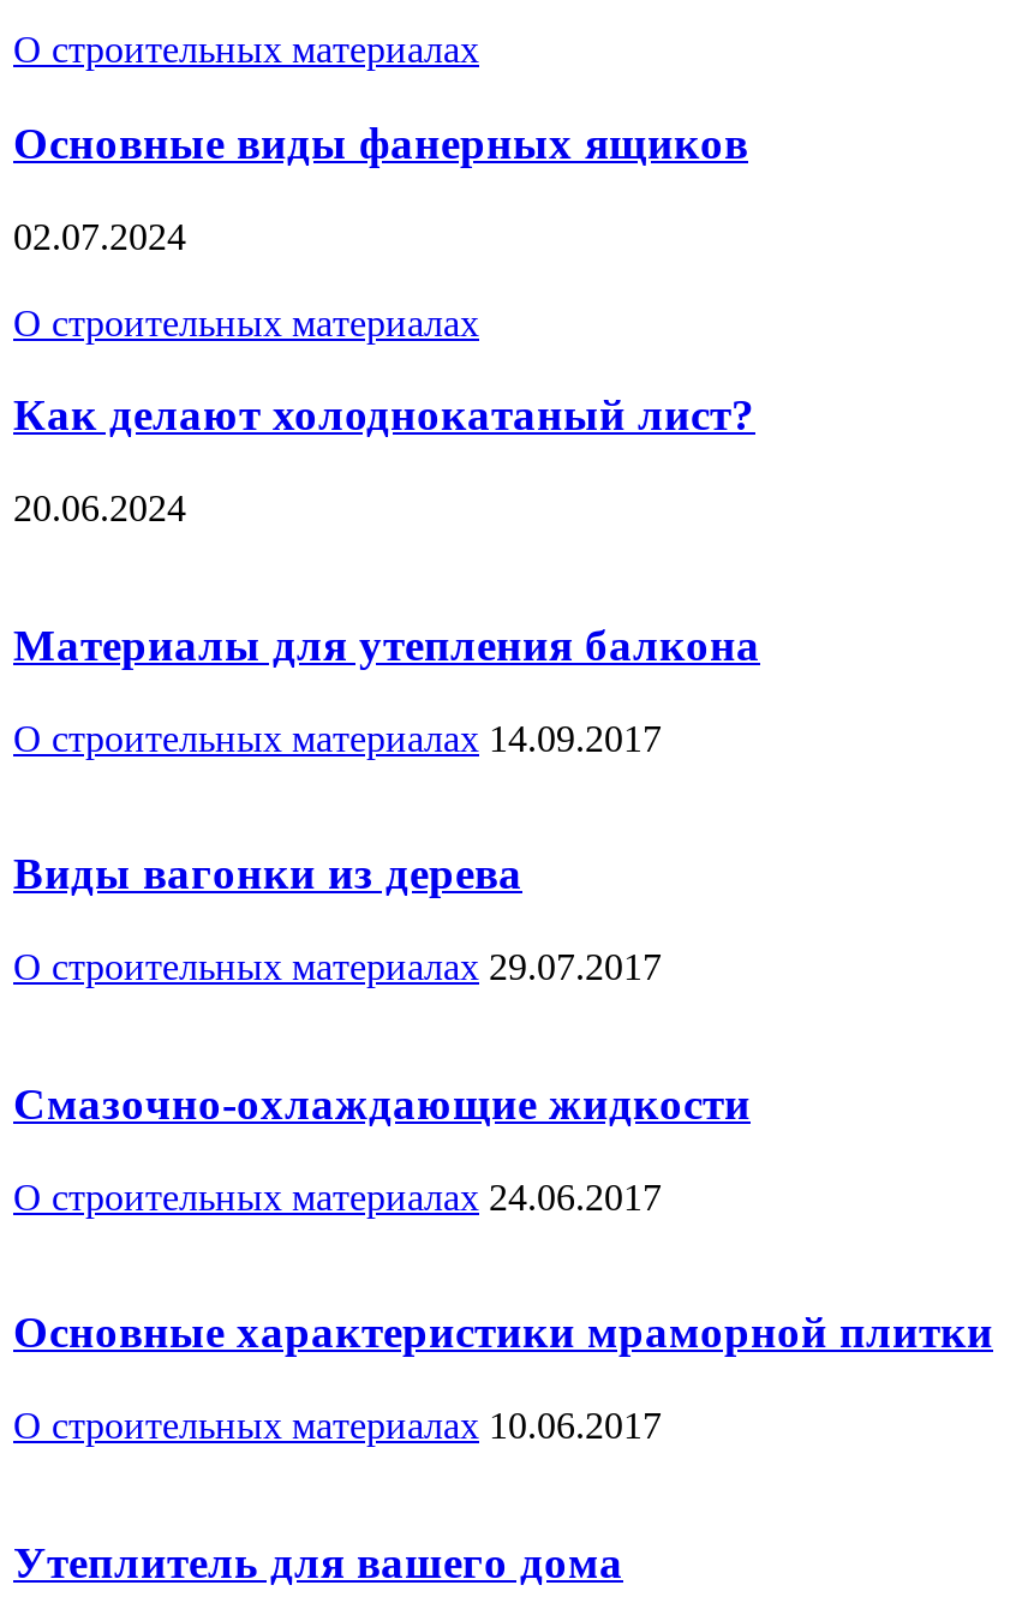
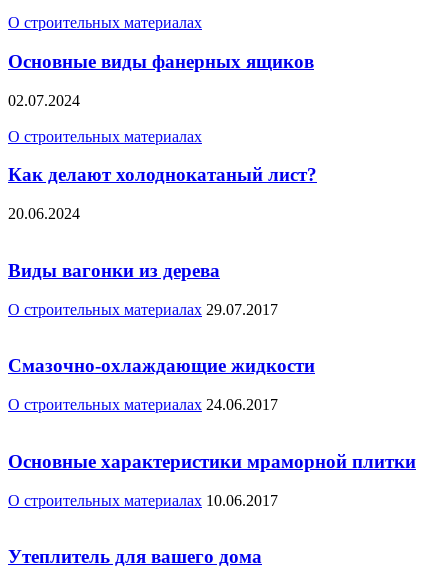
- Материалы для утепления балкона
- О строительных материалах 14.09.2017
